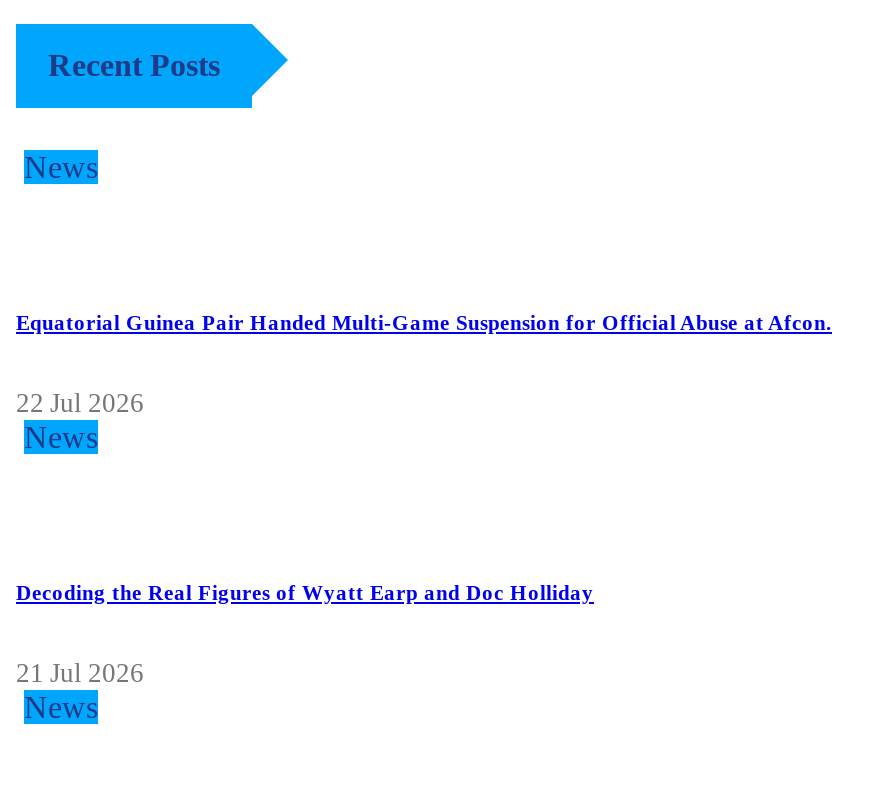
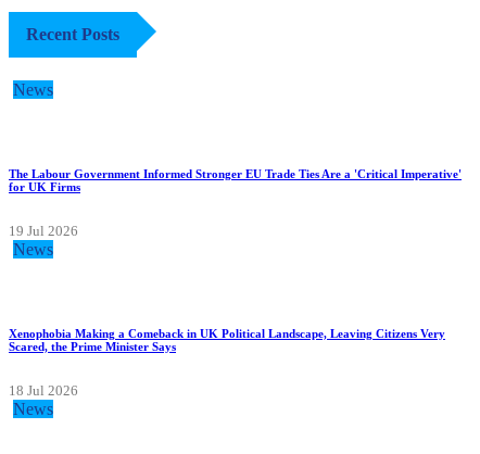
- Equatorial Guinea Pair Handed Multi-Game Suspension for Official Abuse at Afcon.
+ The Labour Government Informed Stronger EU Trade Ties Are a 'Critical Imperative'
+ for UK Firms

- 22 Jul 2026
+ 19 Jul 2026

- Decoding the Real Figures of Wyatt Earp and Doc Holliday
+ Xenophobia Making a Comeback in UK Political Landscape, Leaving Citizens Very
+ Scared, the Prime Minister Says

- 21 Jul 2026
+ 18 Jul 2026
